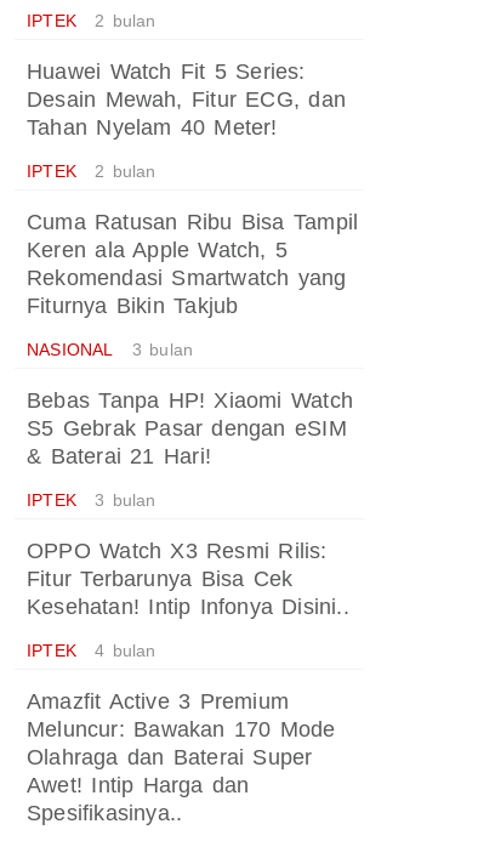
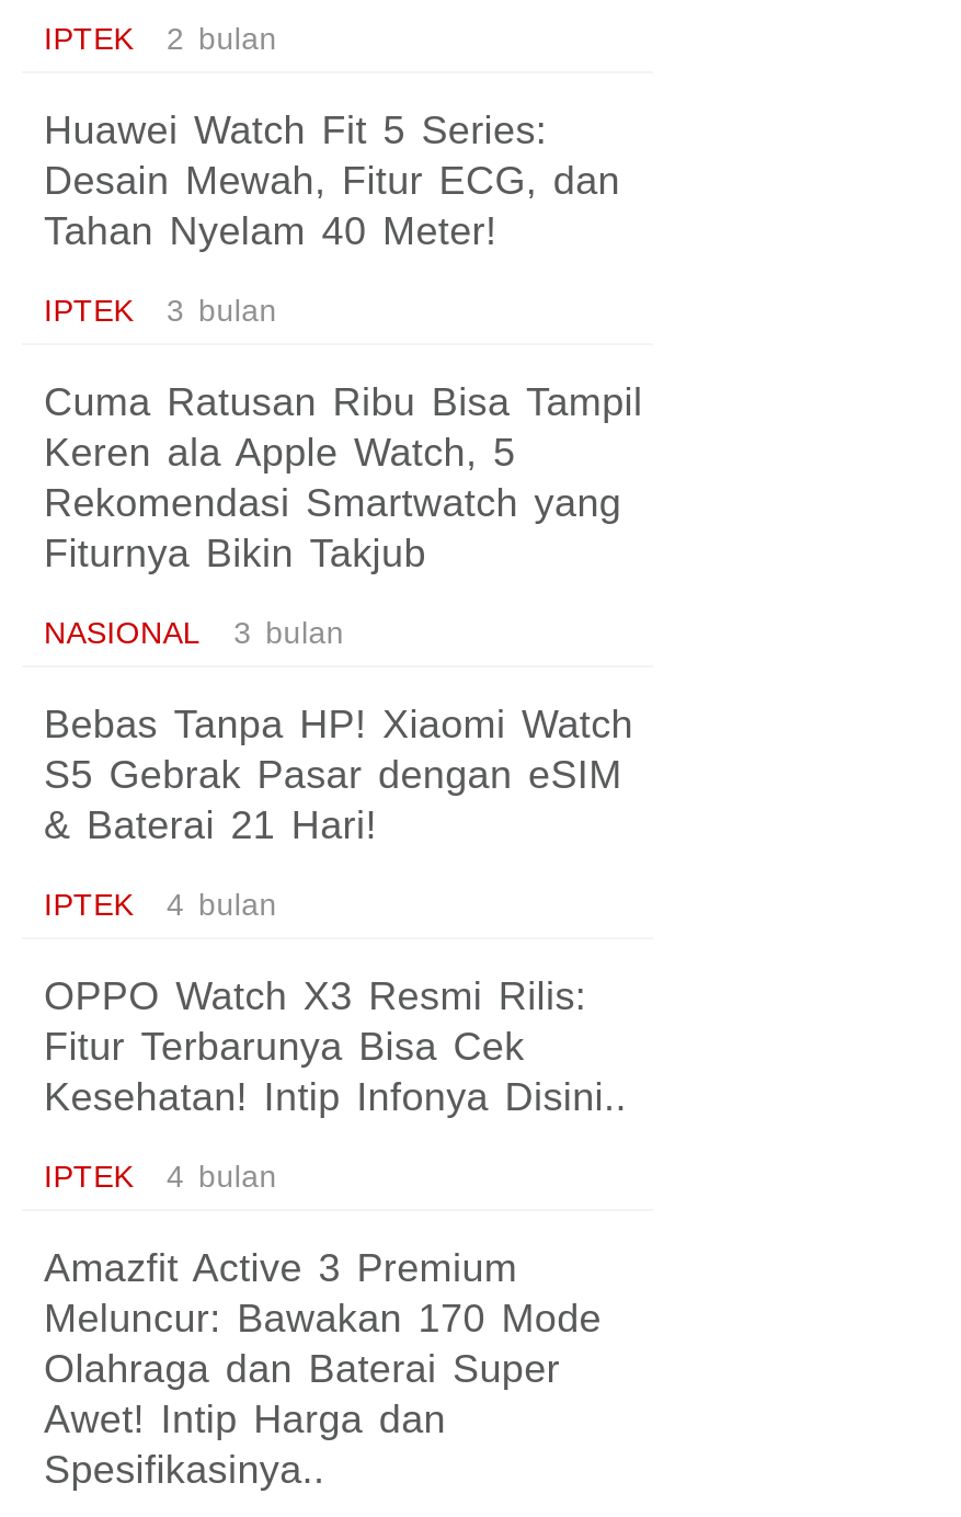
- IPTEK 2 bulan
+ IPTEK 3 bulan

- IPTEK 3 bulan
+ IPTEK 4 bulan
